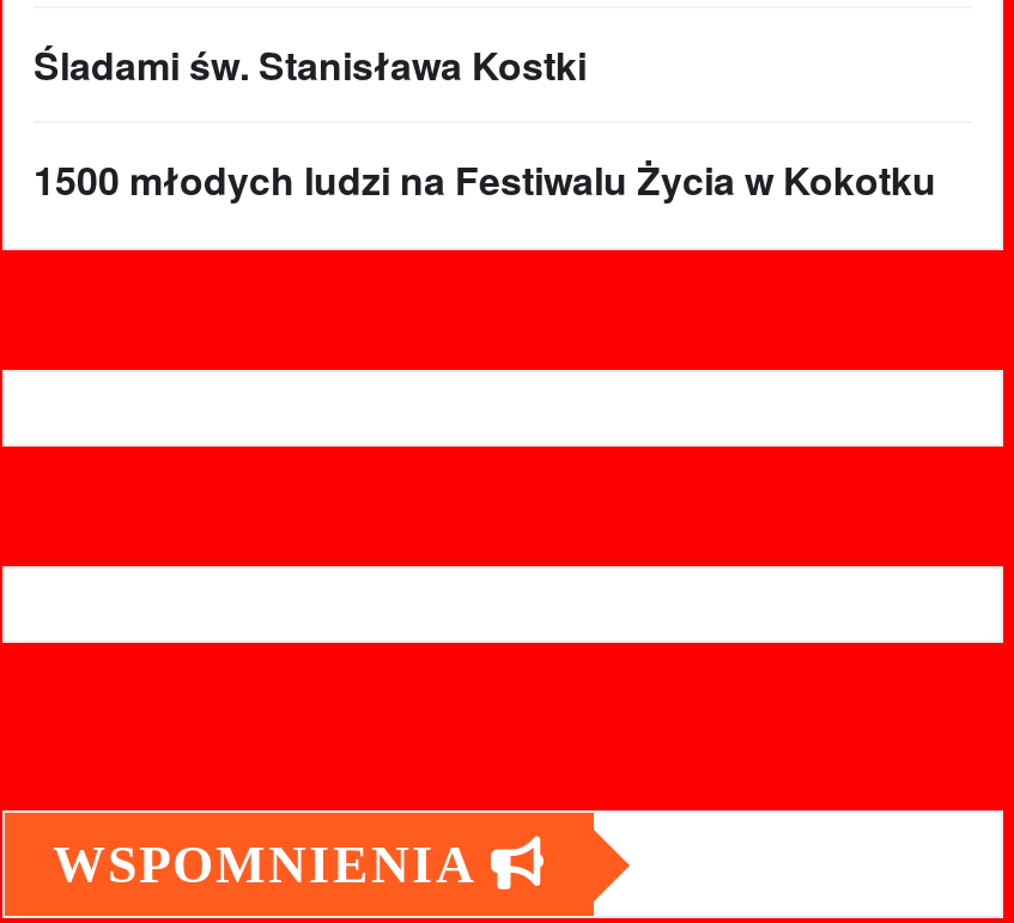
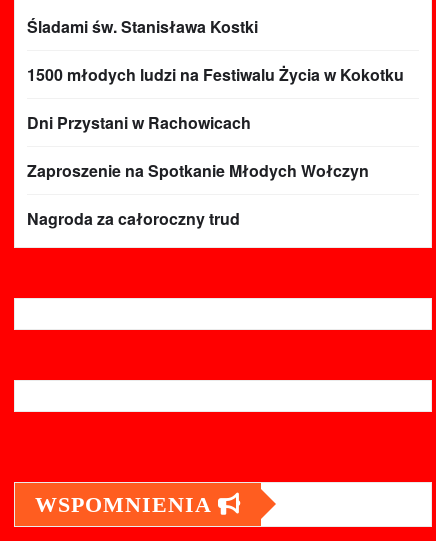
+ Dni Przystani w Rachowicach
+ Zaproszenie na Spotkanie Młodych Wołczyn
+ Nagroda za całoroczny trud
